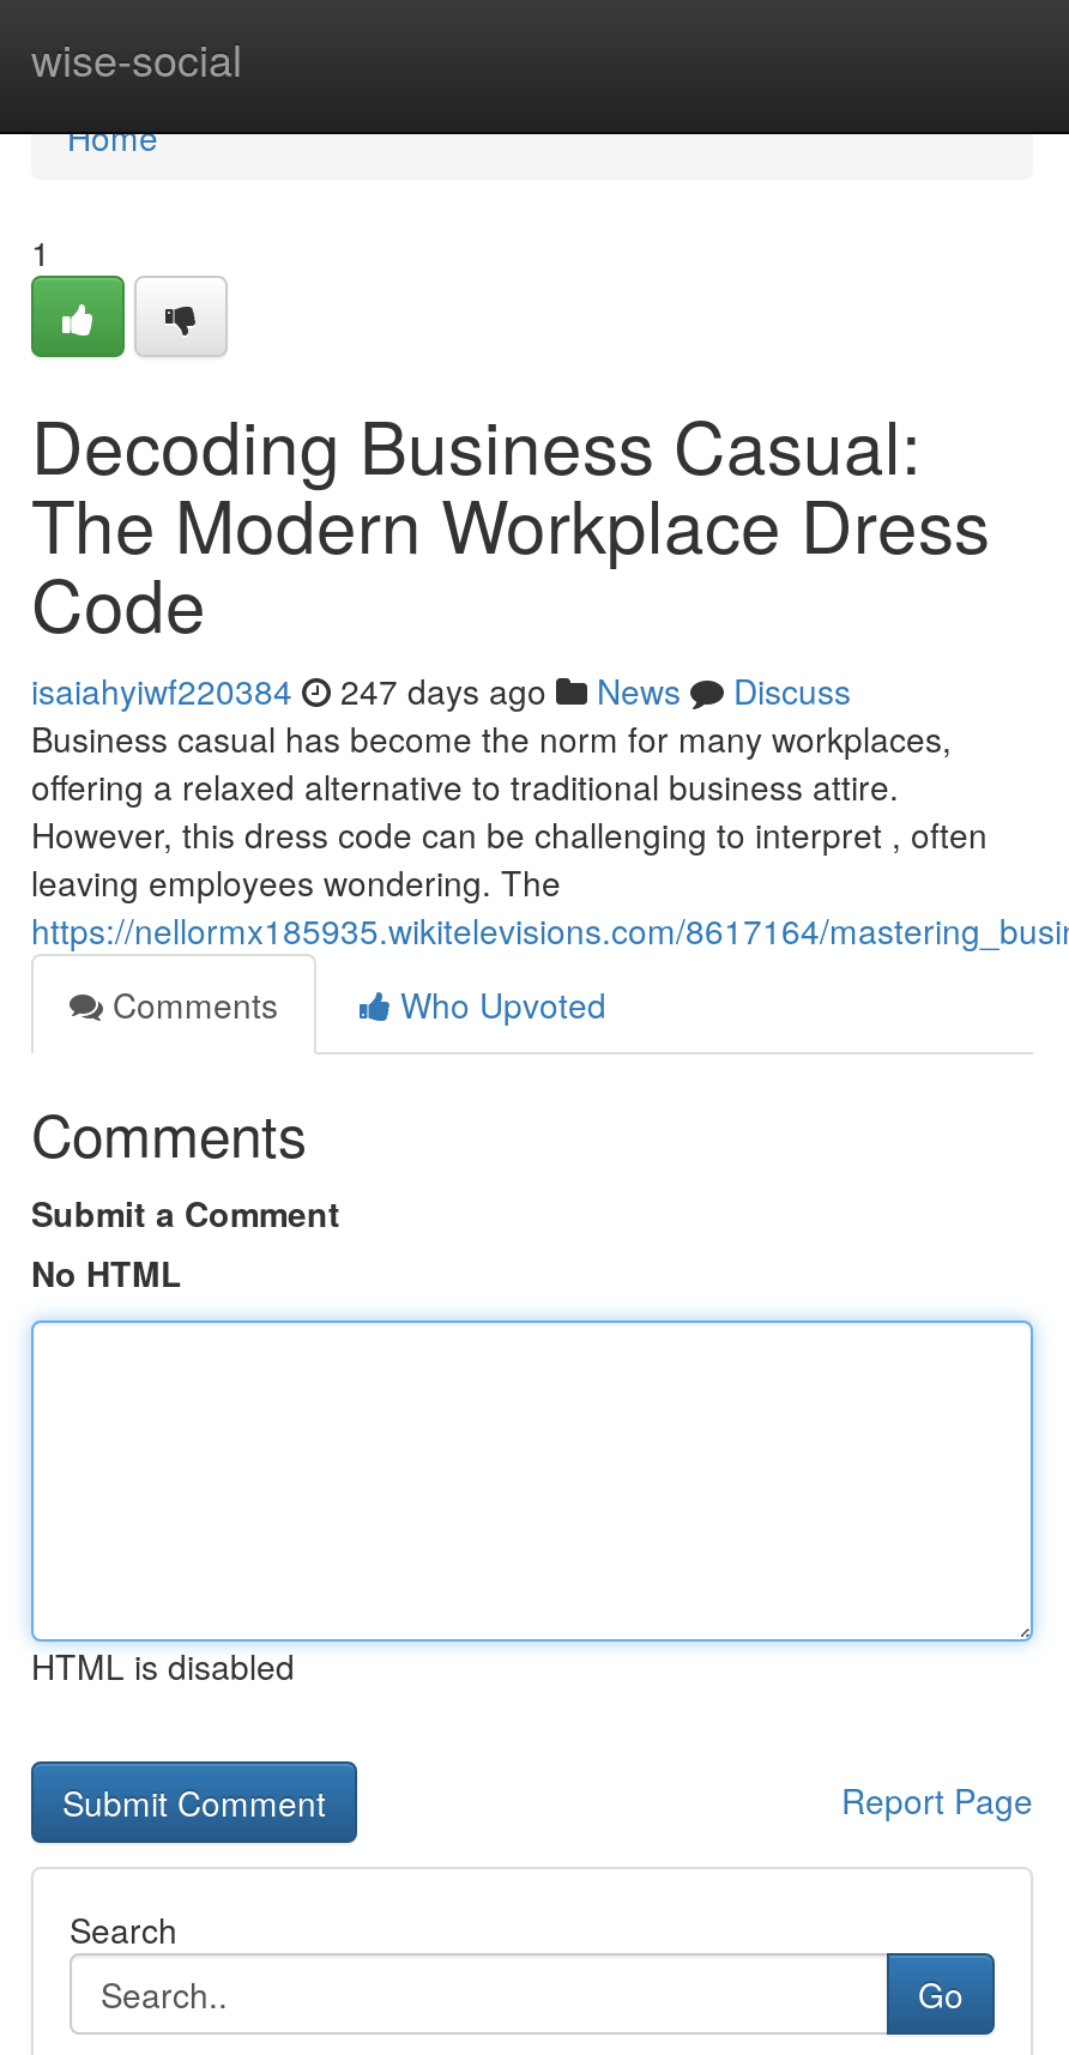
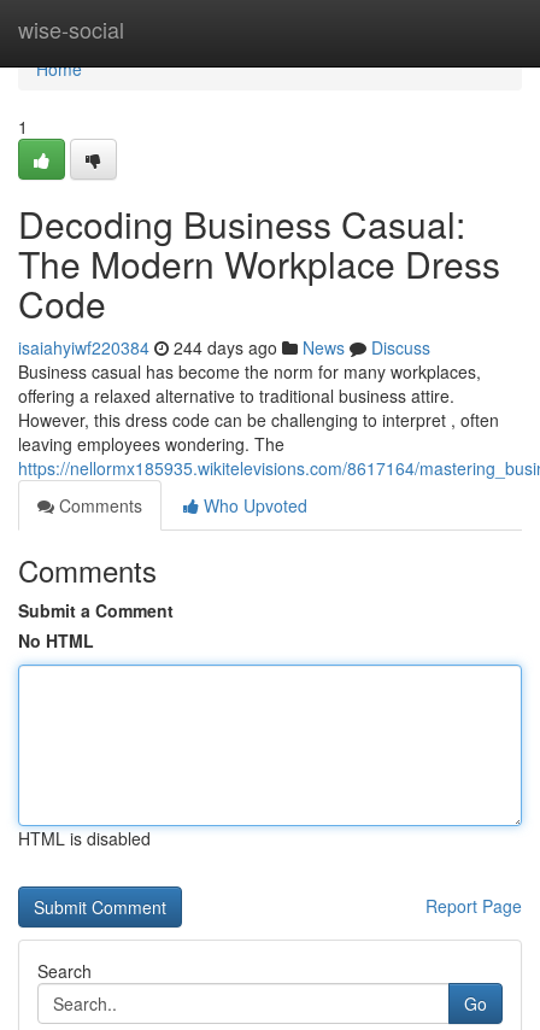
- isaiahyiwf220384 247 days ago News Discuss
+ isaiahyiwf220384 244 days ago News Discuss
